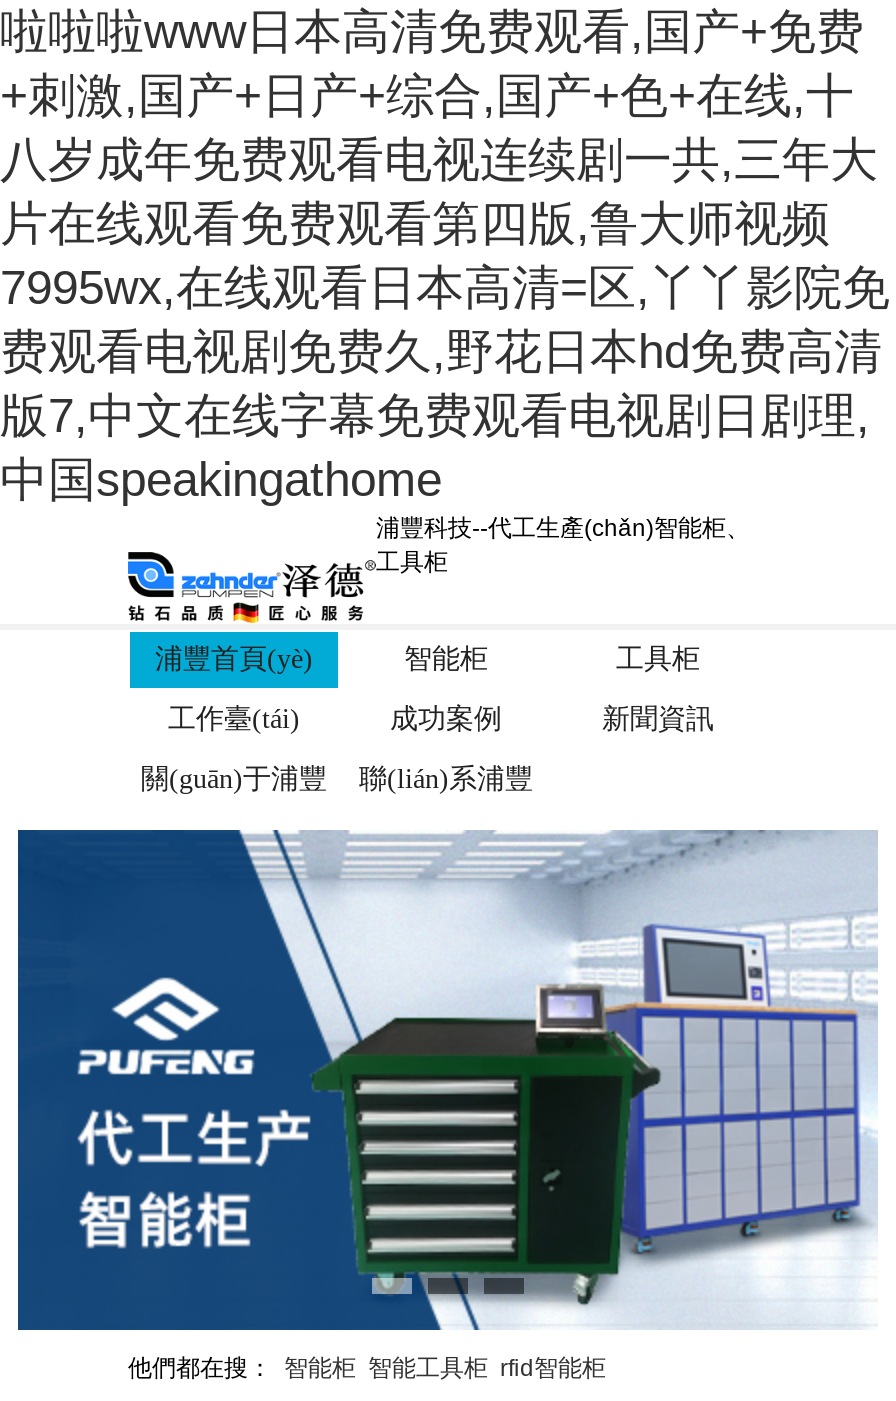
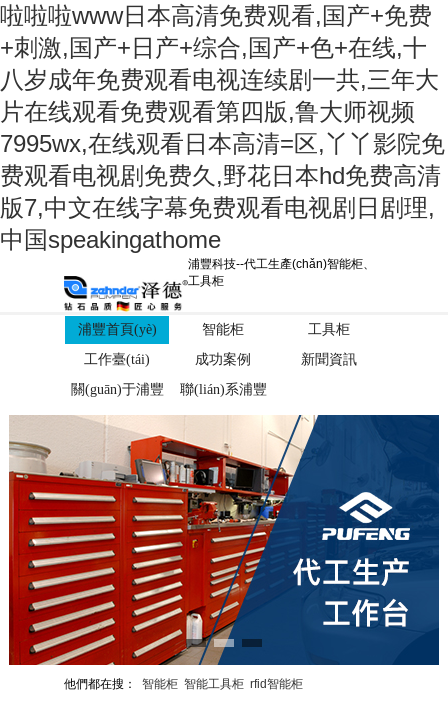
- [image]
+ [image]
